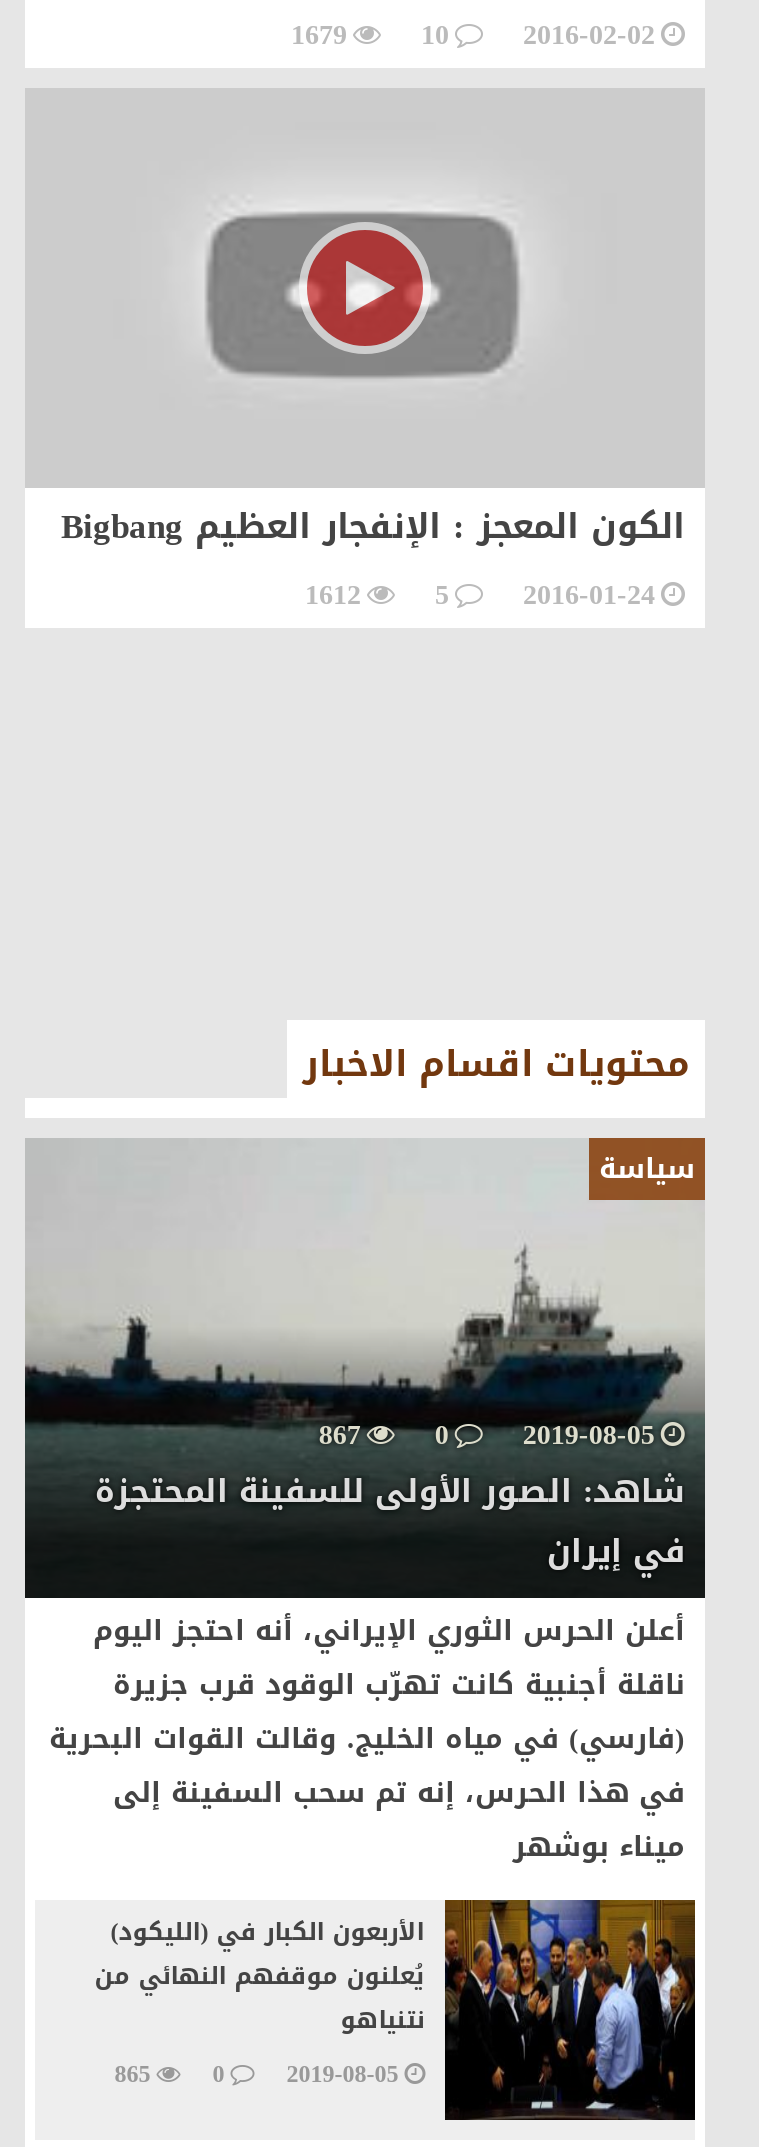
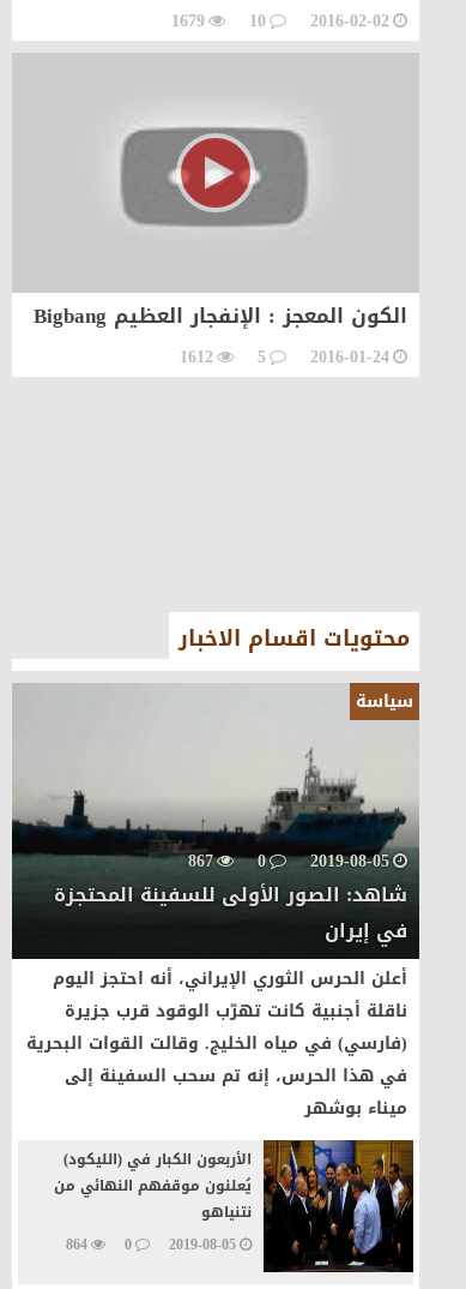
- 865 0 2019-08-05
+ 864 0 2019-08-05
